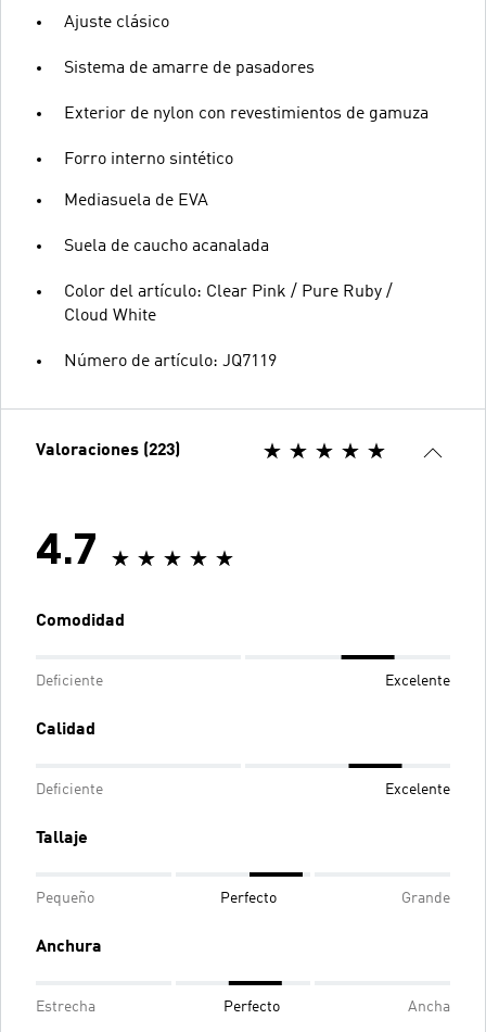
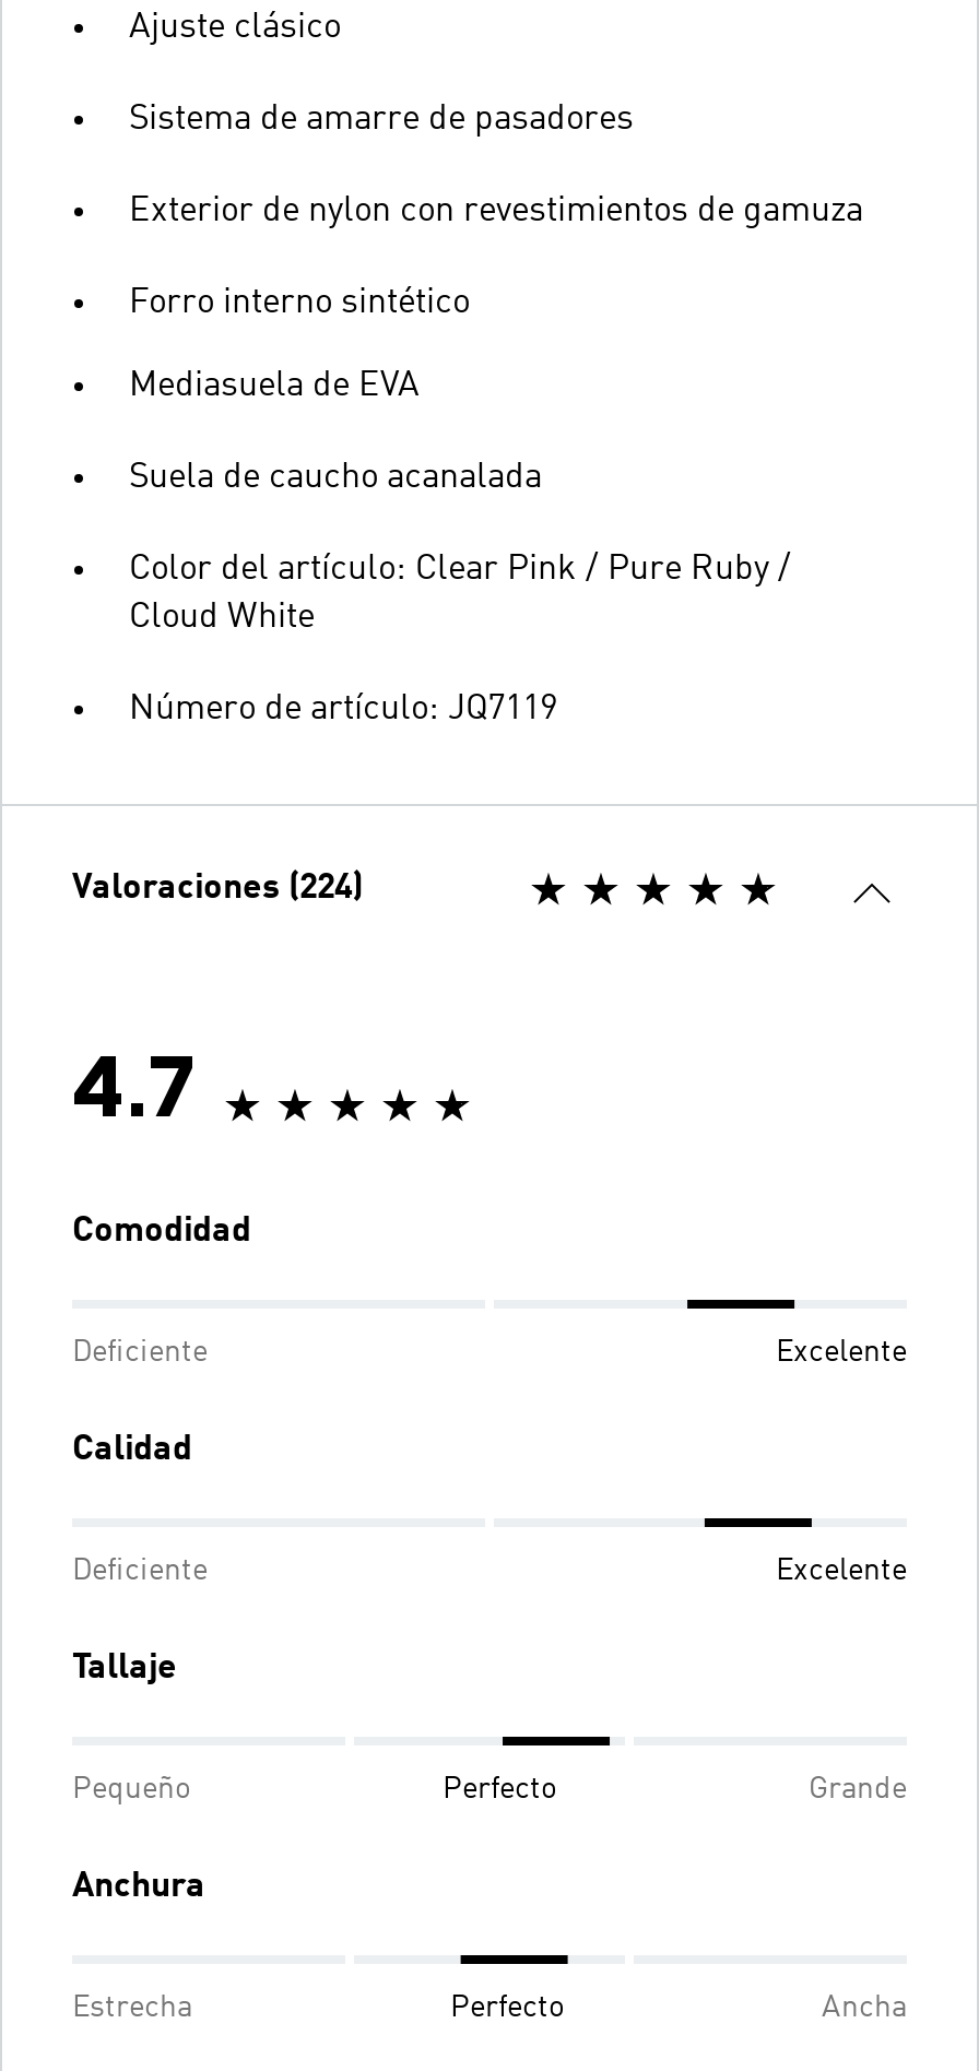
- Valoraciones (223)
+ Valoraciones (224)
